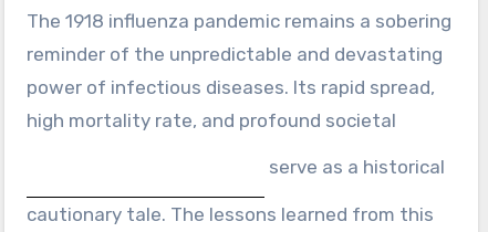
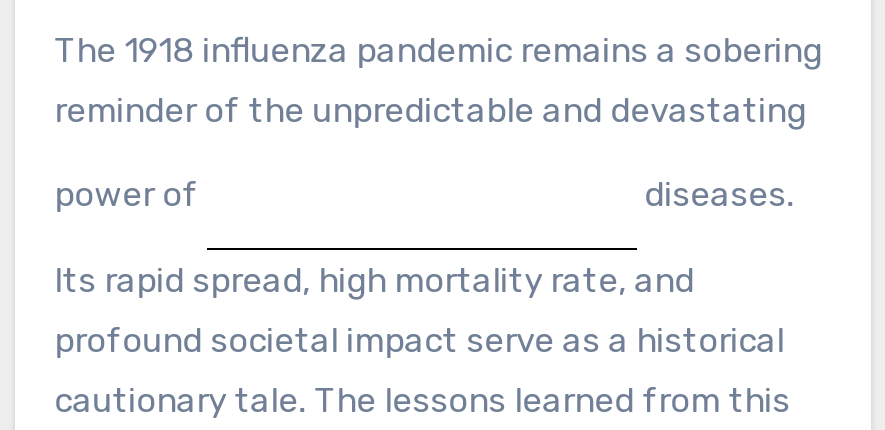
- power of infectious diseases. Its rapid spread,
+ power of
+ diseases.

- high mortality rate, and profound societal
+ Its rapid spread, high mortality rate, and

- serve as a historical
+ profound societal impact serve as a historical
